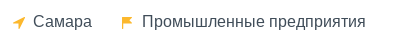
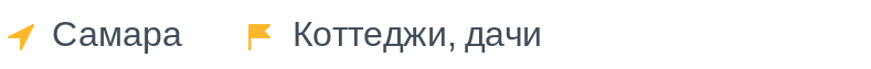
- Промышленные предприятия
+ Коттеджи, дачи
